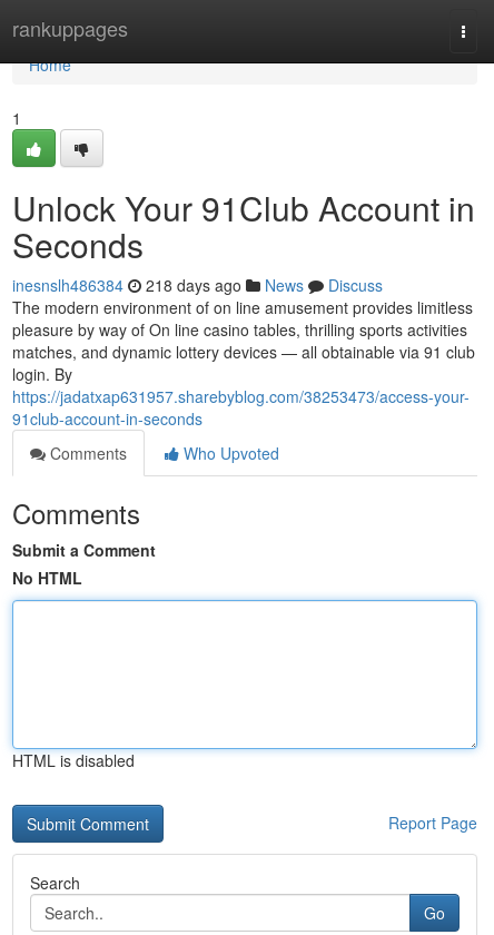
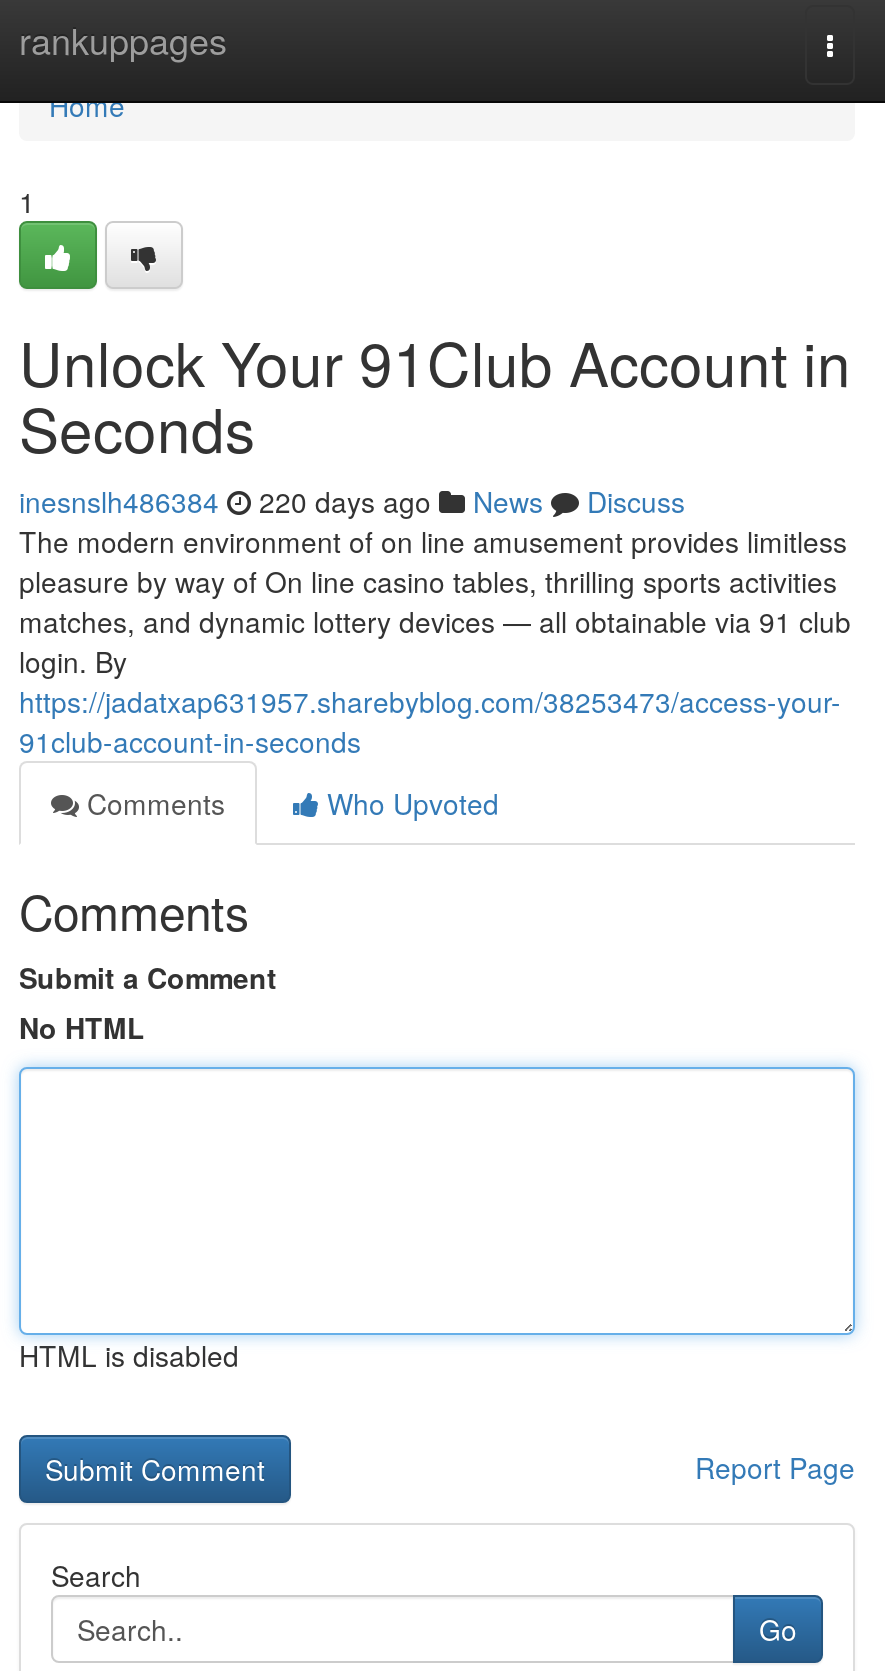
- inesnslh486384 218 days ago News Discuss
+ inesnslh486384 220 days ago News Discuss
